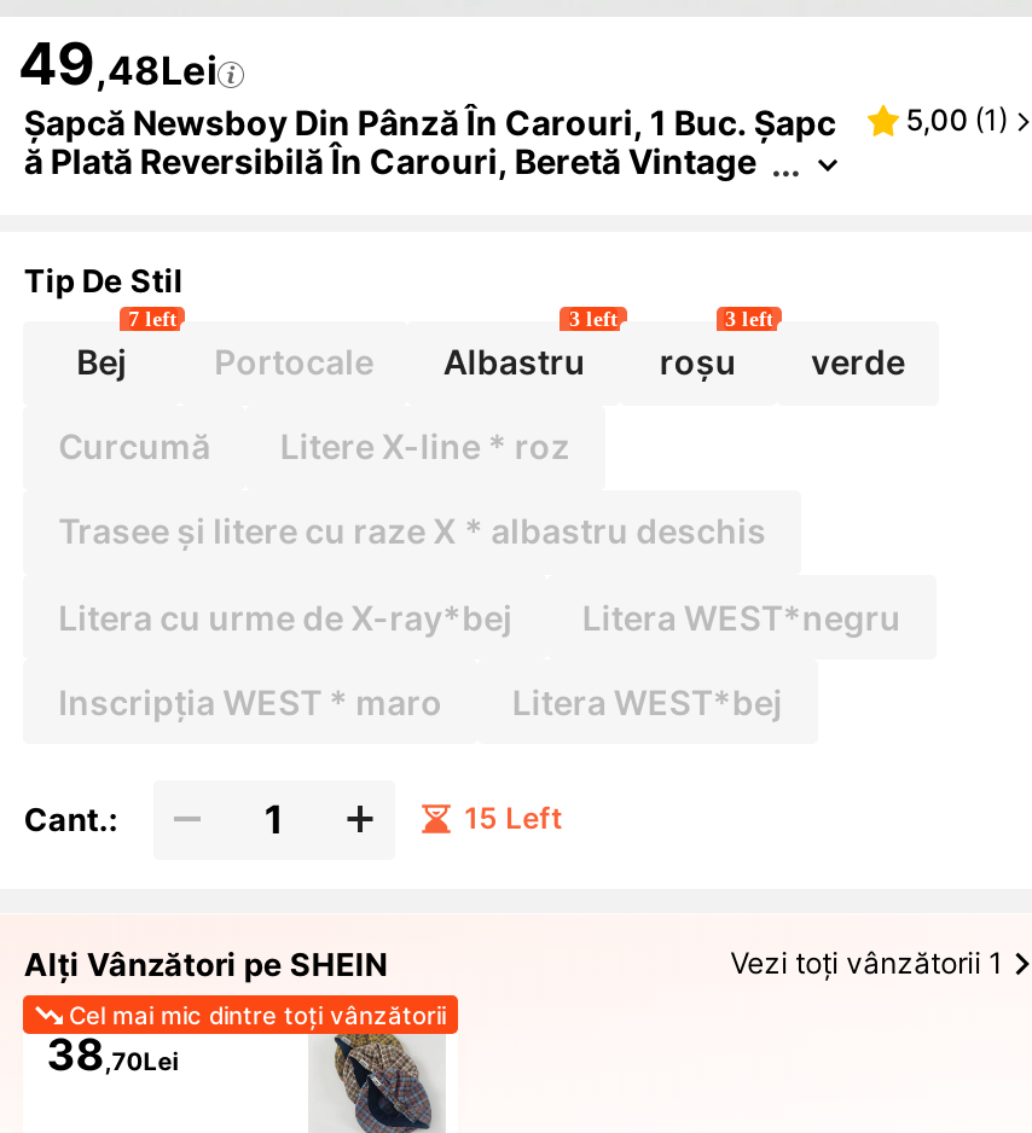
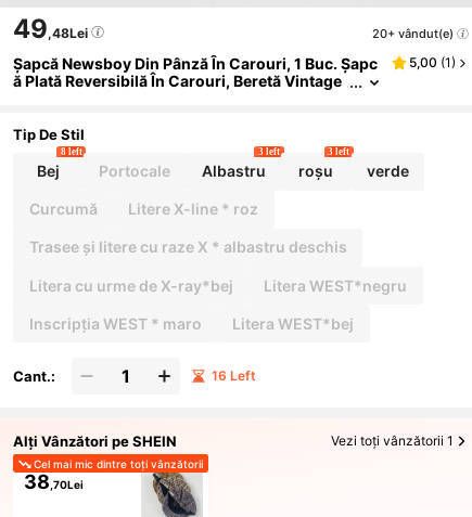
+ 20+ vândut(e)

- 7 left
+ 8 left

- 15 Left
+ 16 Left
